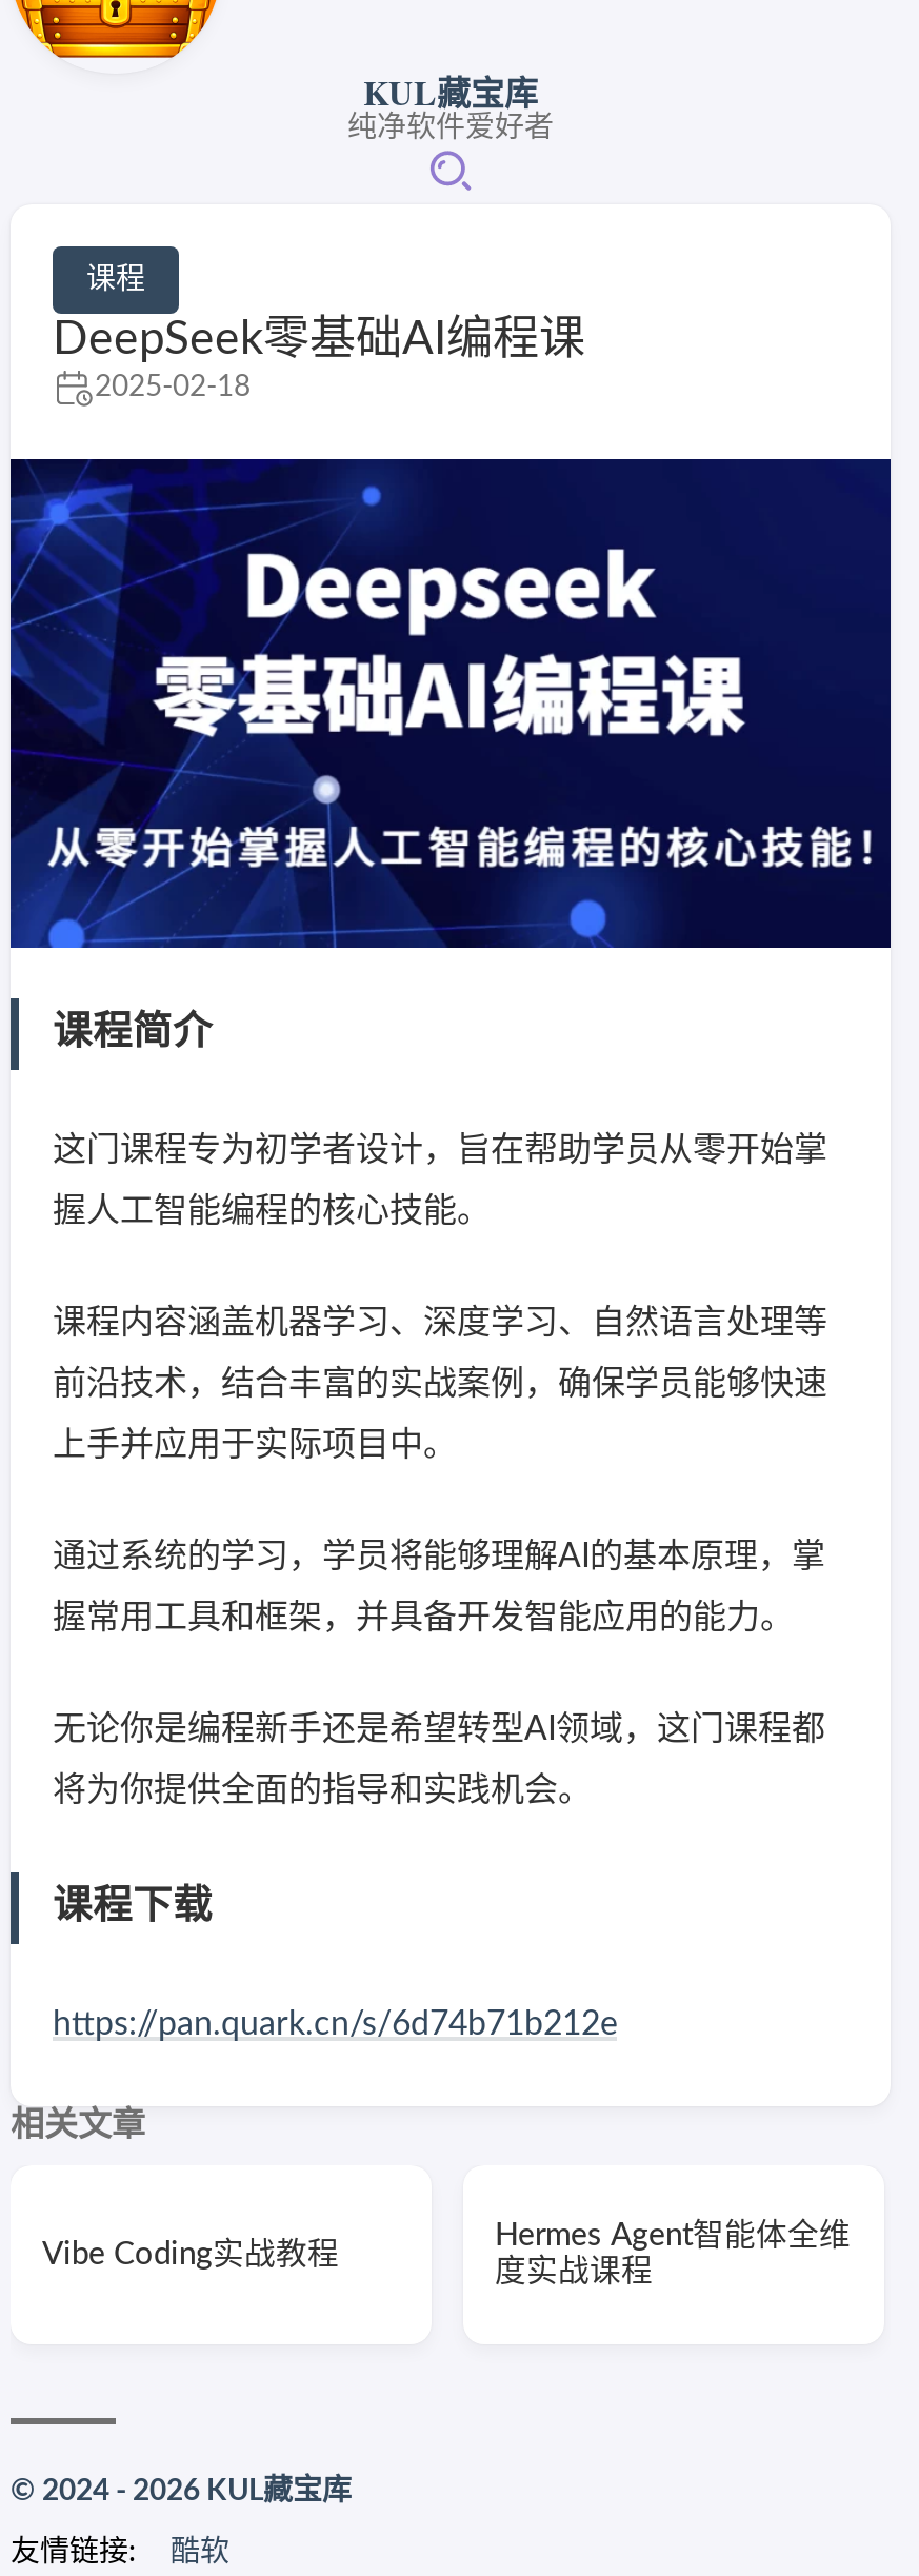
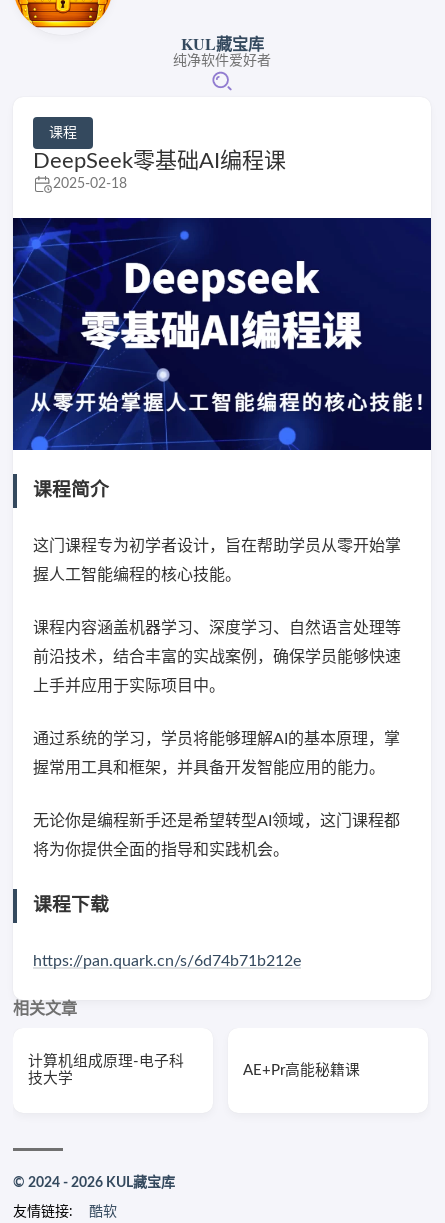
- Hermes Agent智能体全维
- 度实战课程
+ AE+Pr高能秘籍课

- Vibe Coding实战教程
+ 计算机组成原理-电子科
+ 技大学
